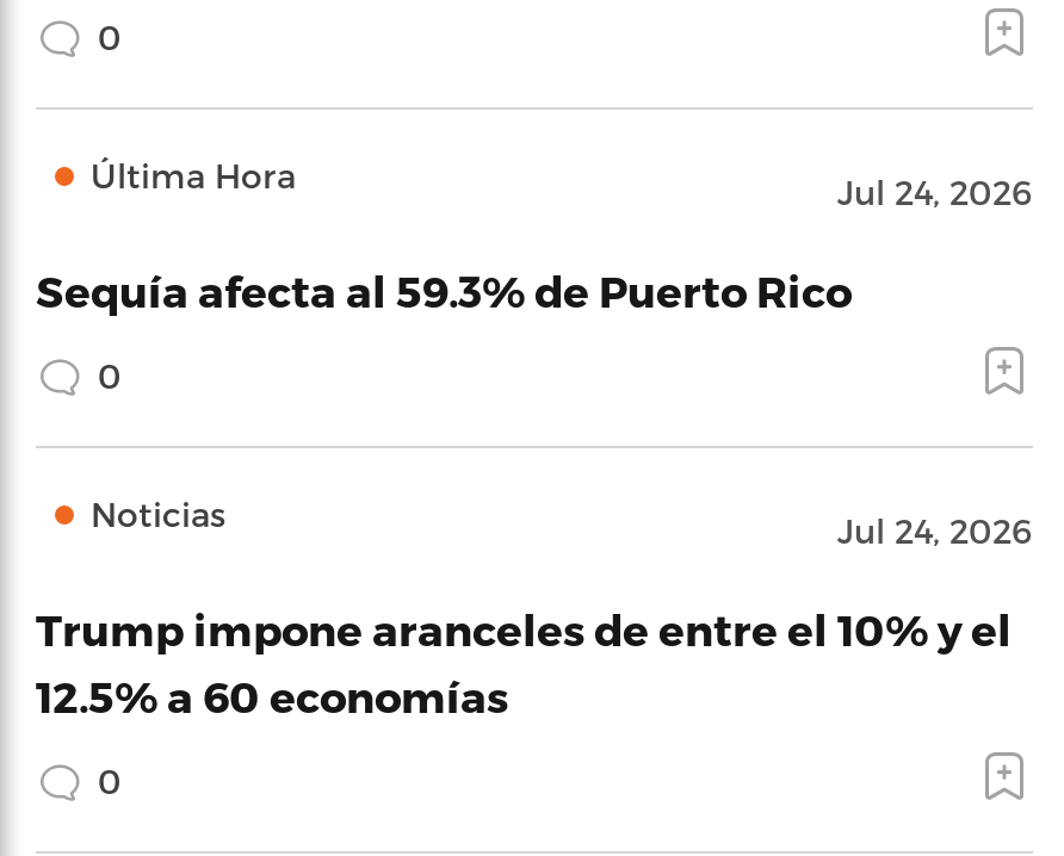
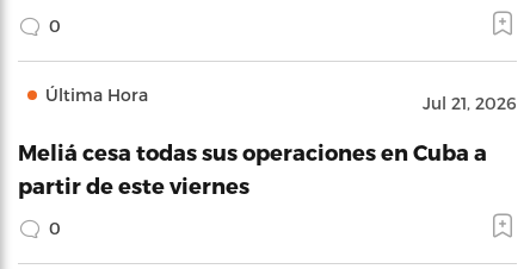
- Jul 24, 2026
- Sequía afecta al 59.3% de Puerto Rico
- 0
- Noticias
- Jul 24, 2026
- Trump impone aranceles de entre el 10% y el
- 12.5% a 60 economías
+ Jul 21, 2026
+ Meliá cesa todas sus operaciones en Cuba a
+ partir de este viernes
